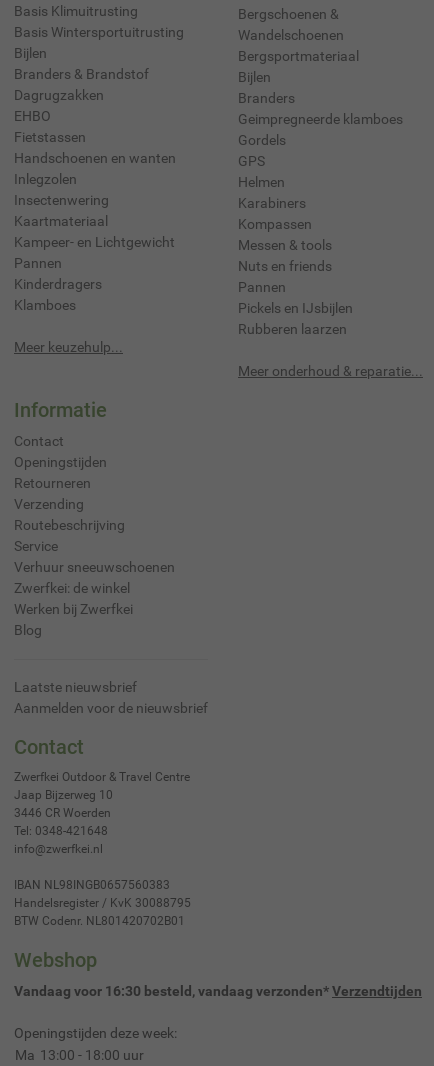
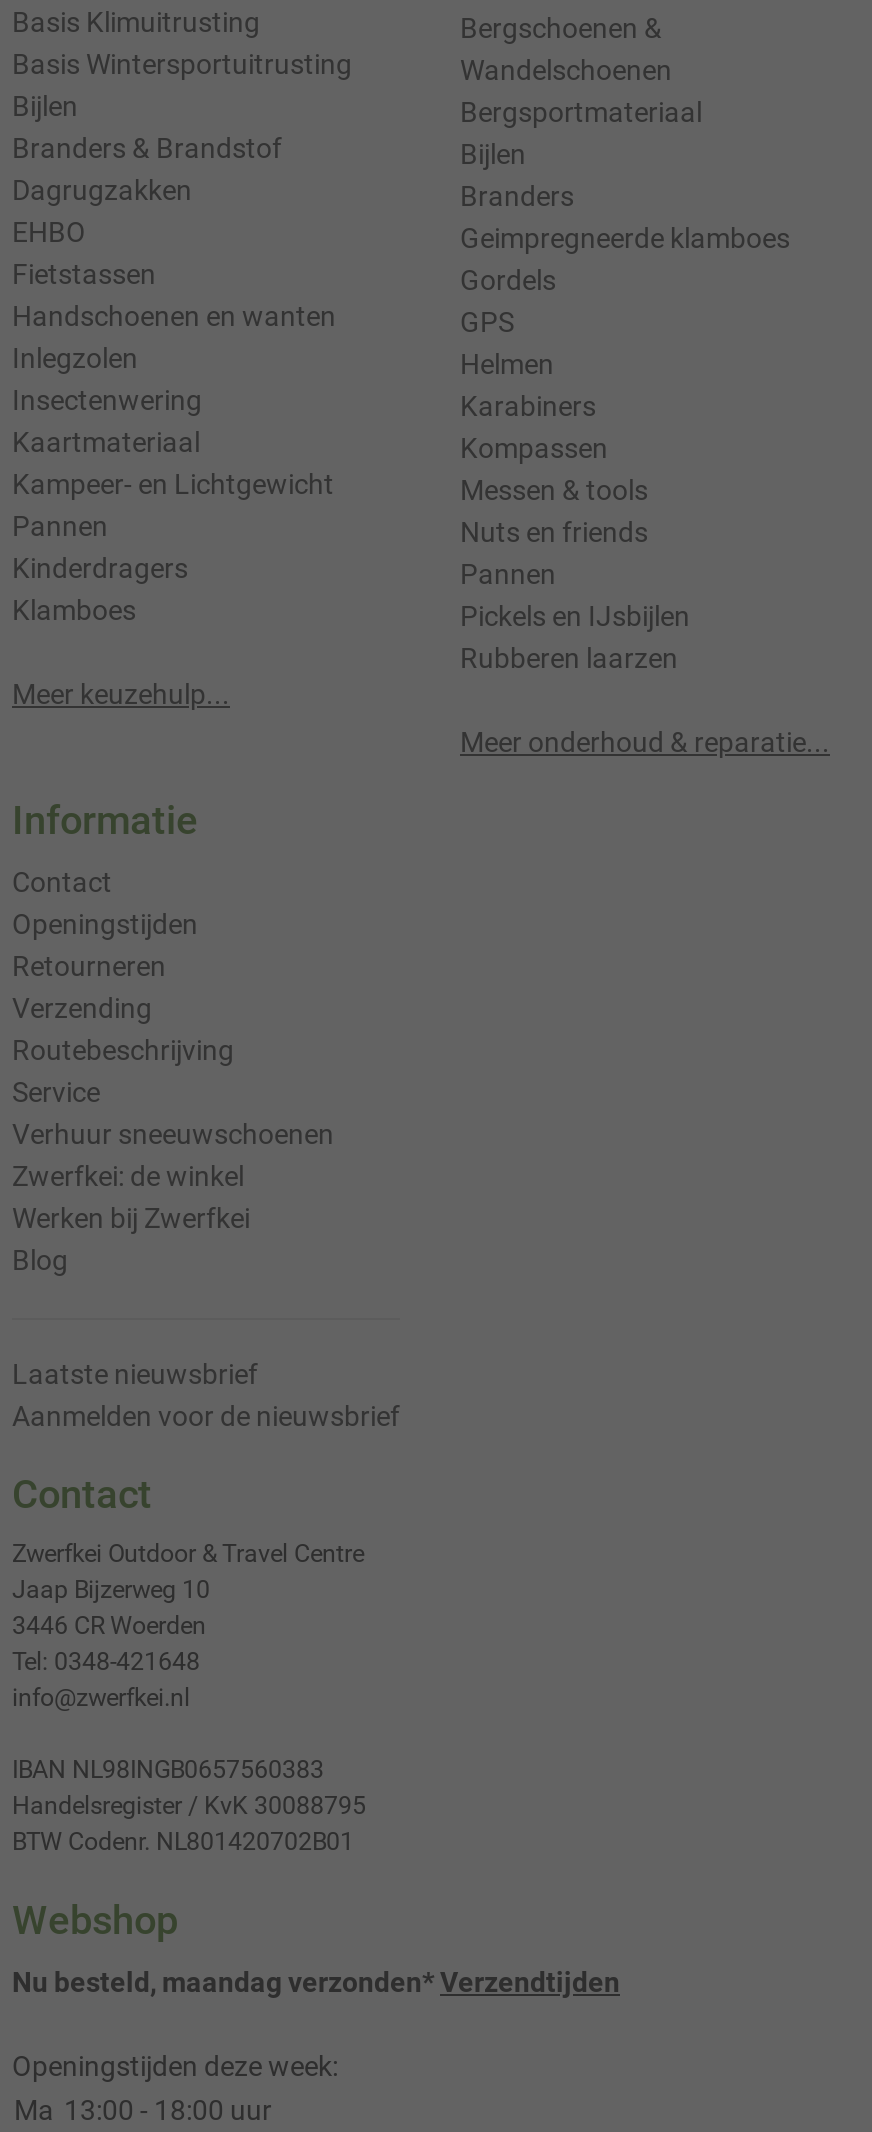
- Vandaag voor 16:30 besteld, vandaag verzonden* Verzendtijden
+ Nu besteld, maandag verzonden* Verzendtijden
